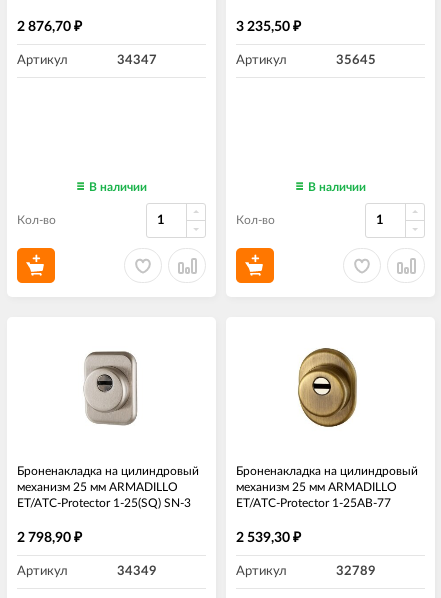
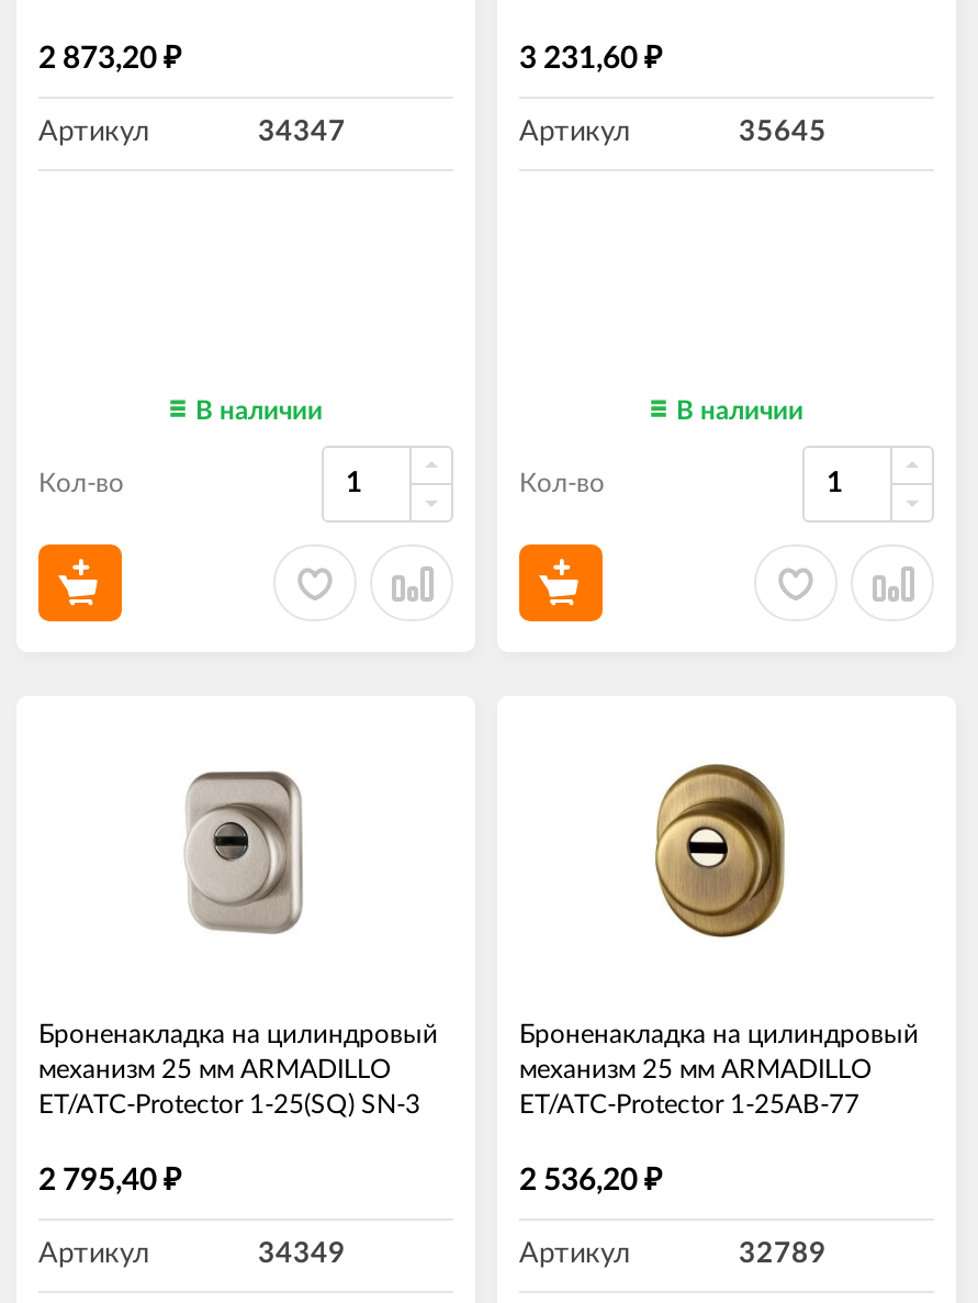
- 2 876,70 ₽
+ 2 873,20 ₽

- 3 235,50 ₽
+ 3 231,60 ₽

- 2 798,90 ₽
+ 2 795,40 ₽

- 2 539,30 ₽
+ 2 536,20 ₽
